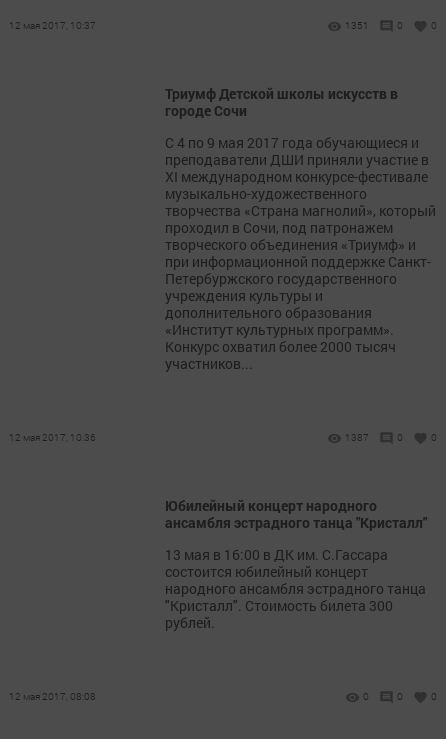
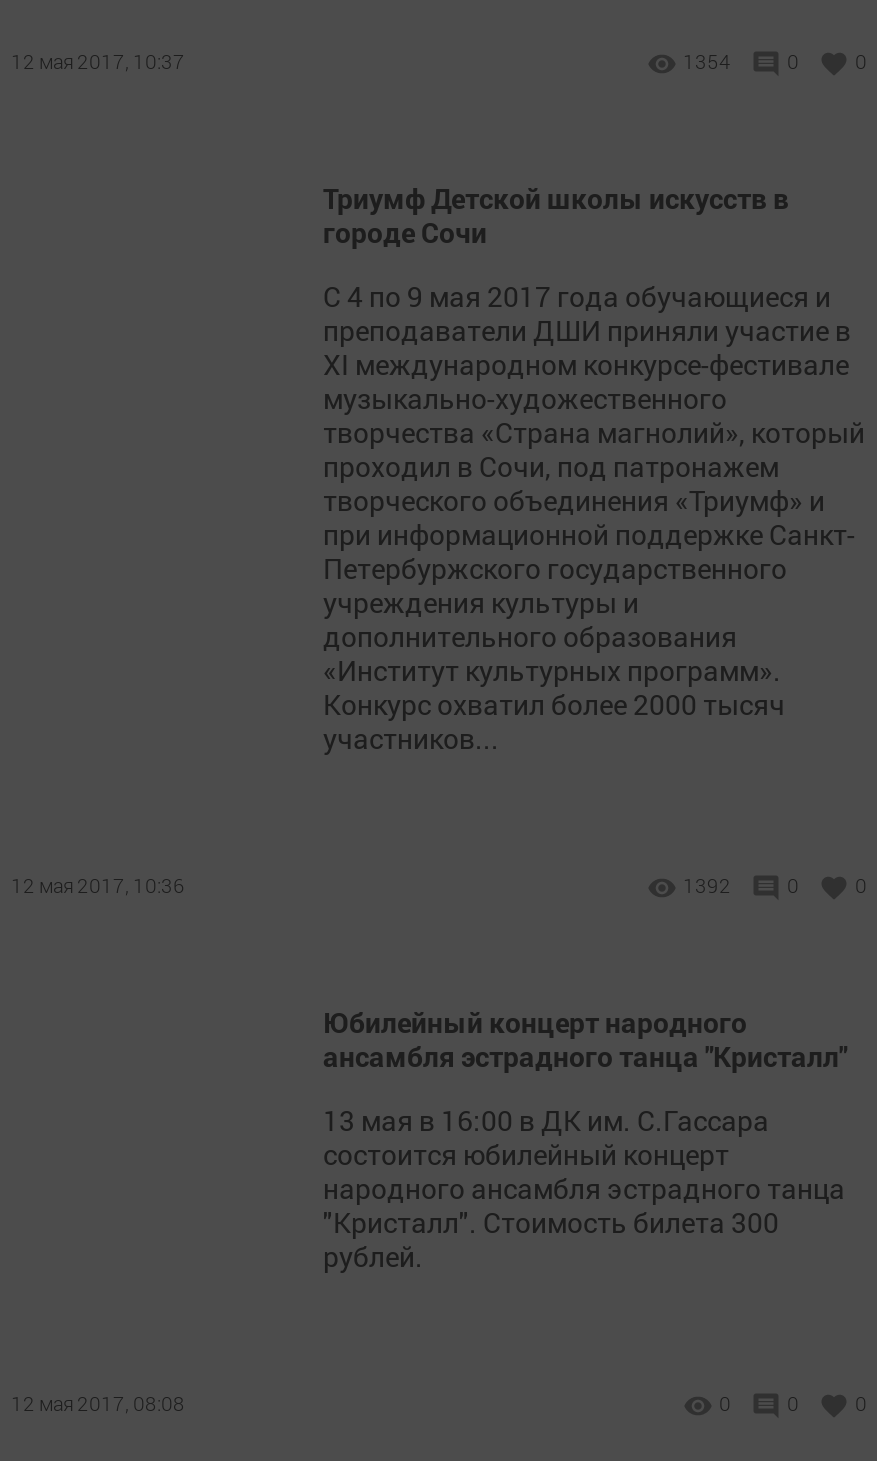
- 1351
+ 1354

- 1387
+ 1392
